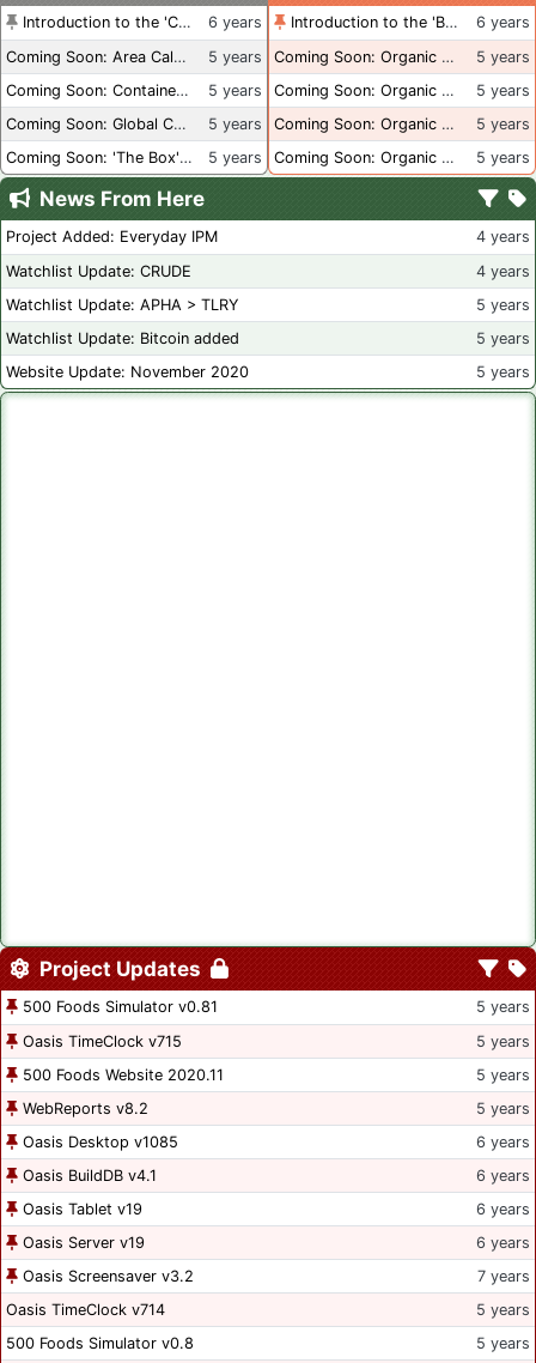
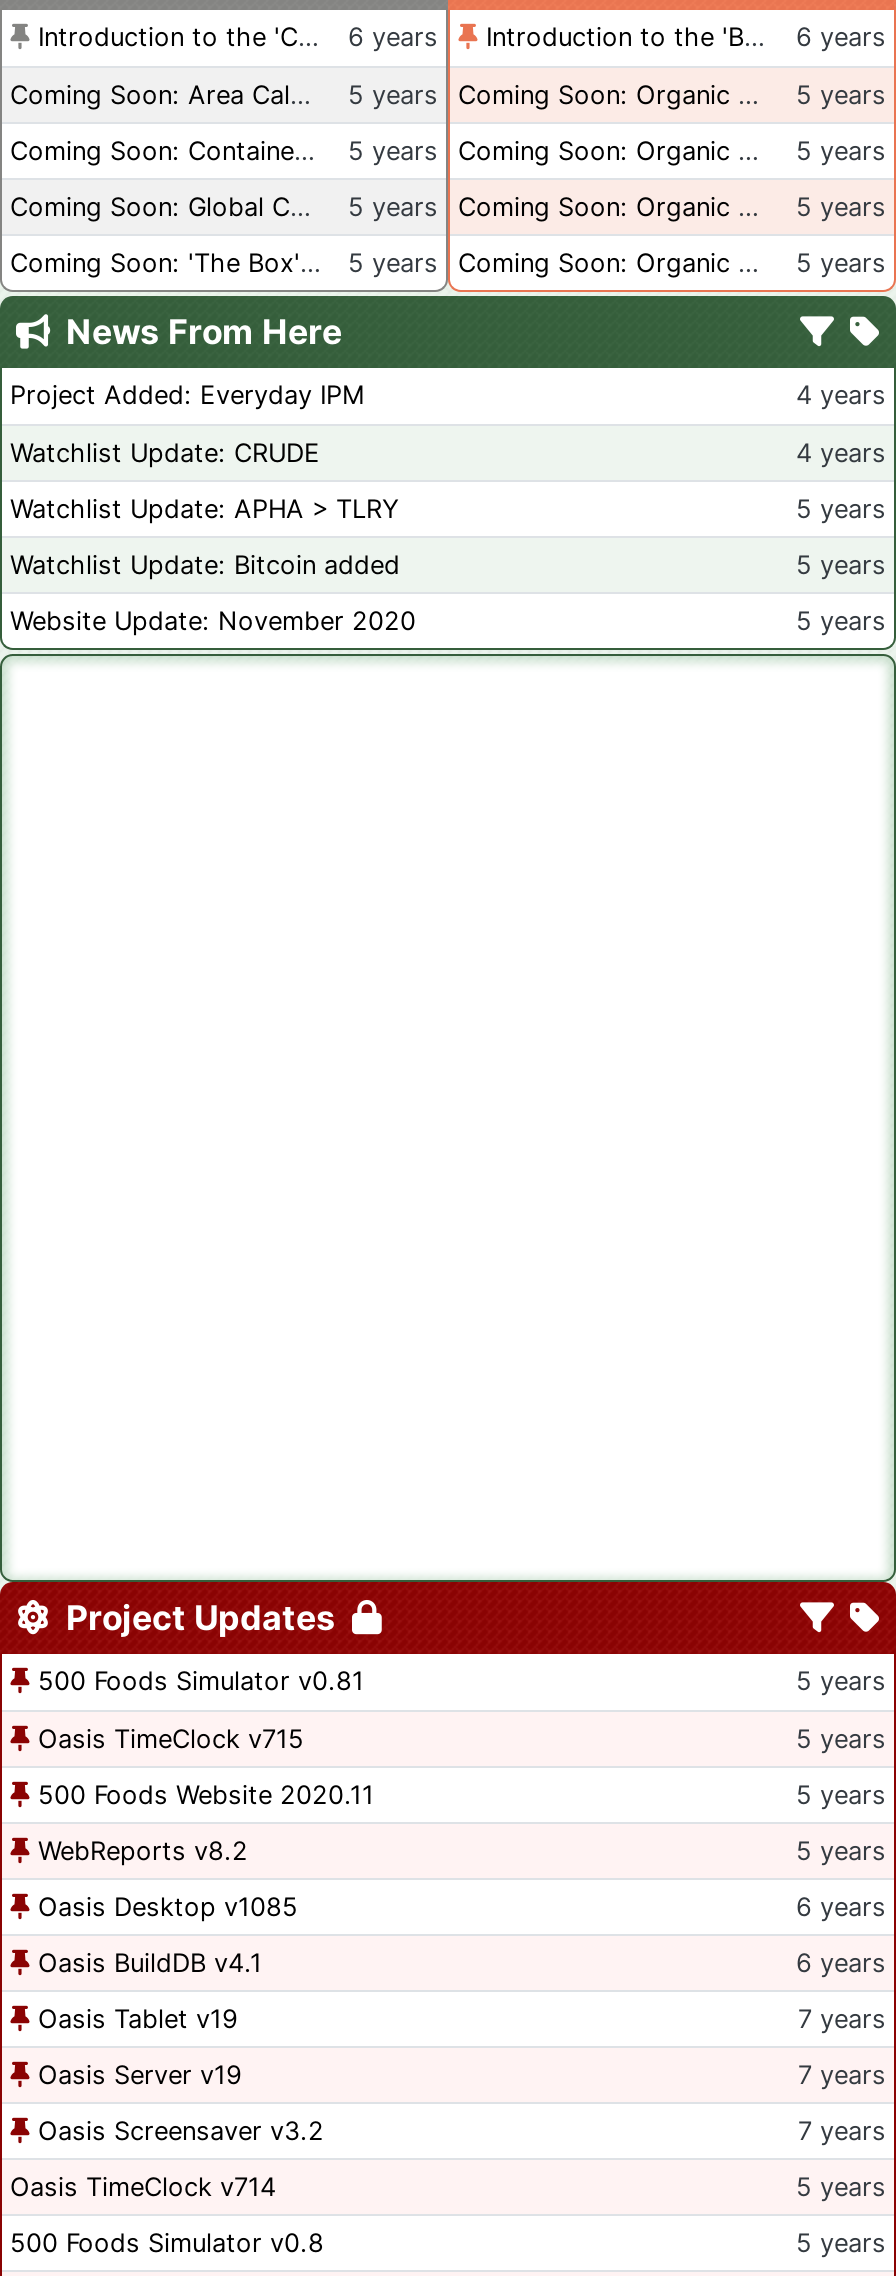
- 6 years
+ 7 years

- 6 years
+ 7 years
